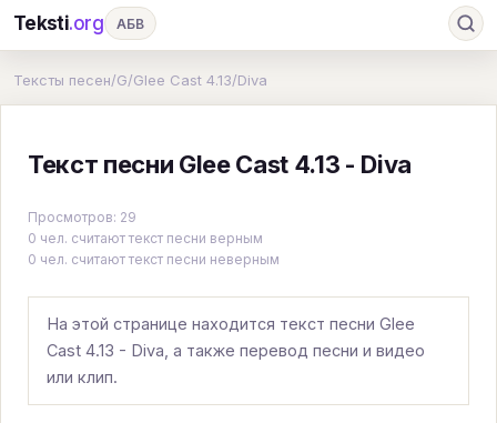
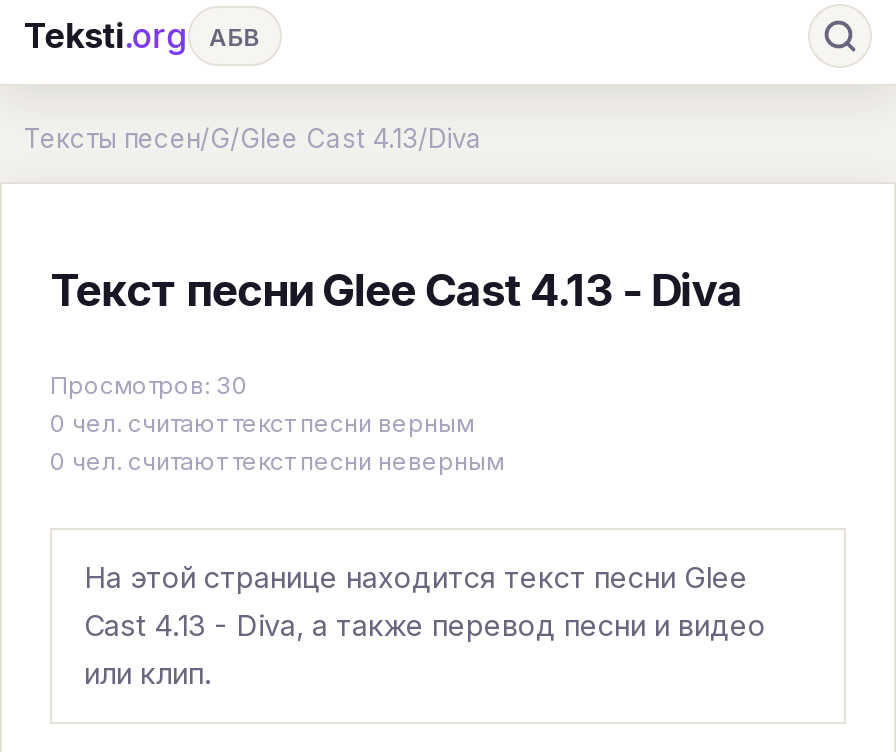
- Просмотров: 29
+ Просмотров: 30
